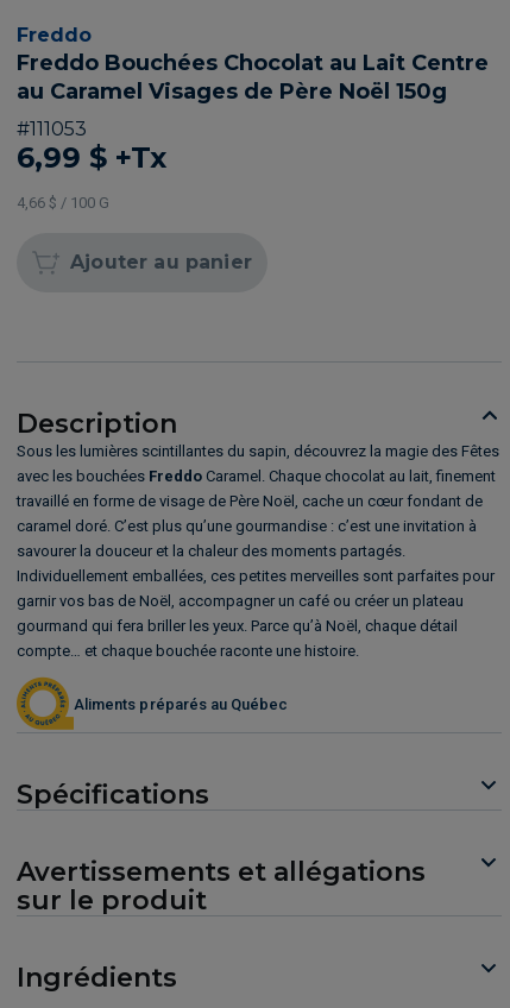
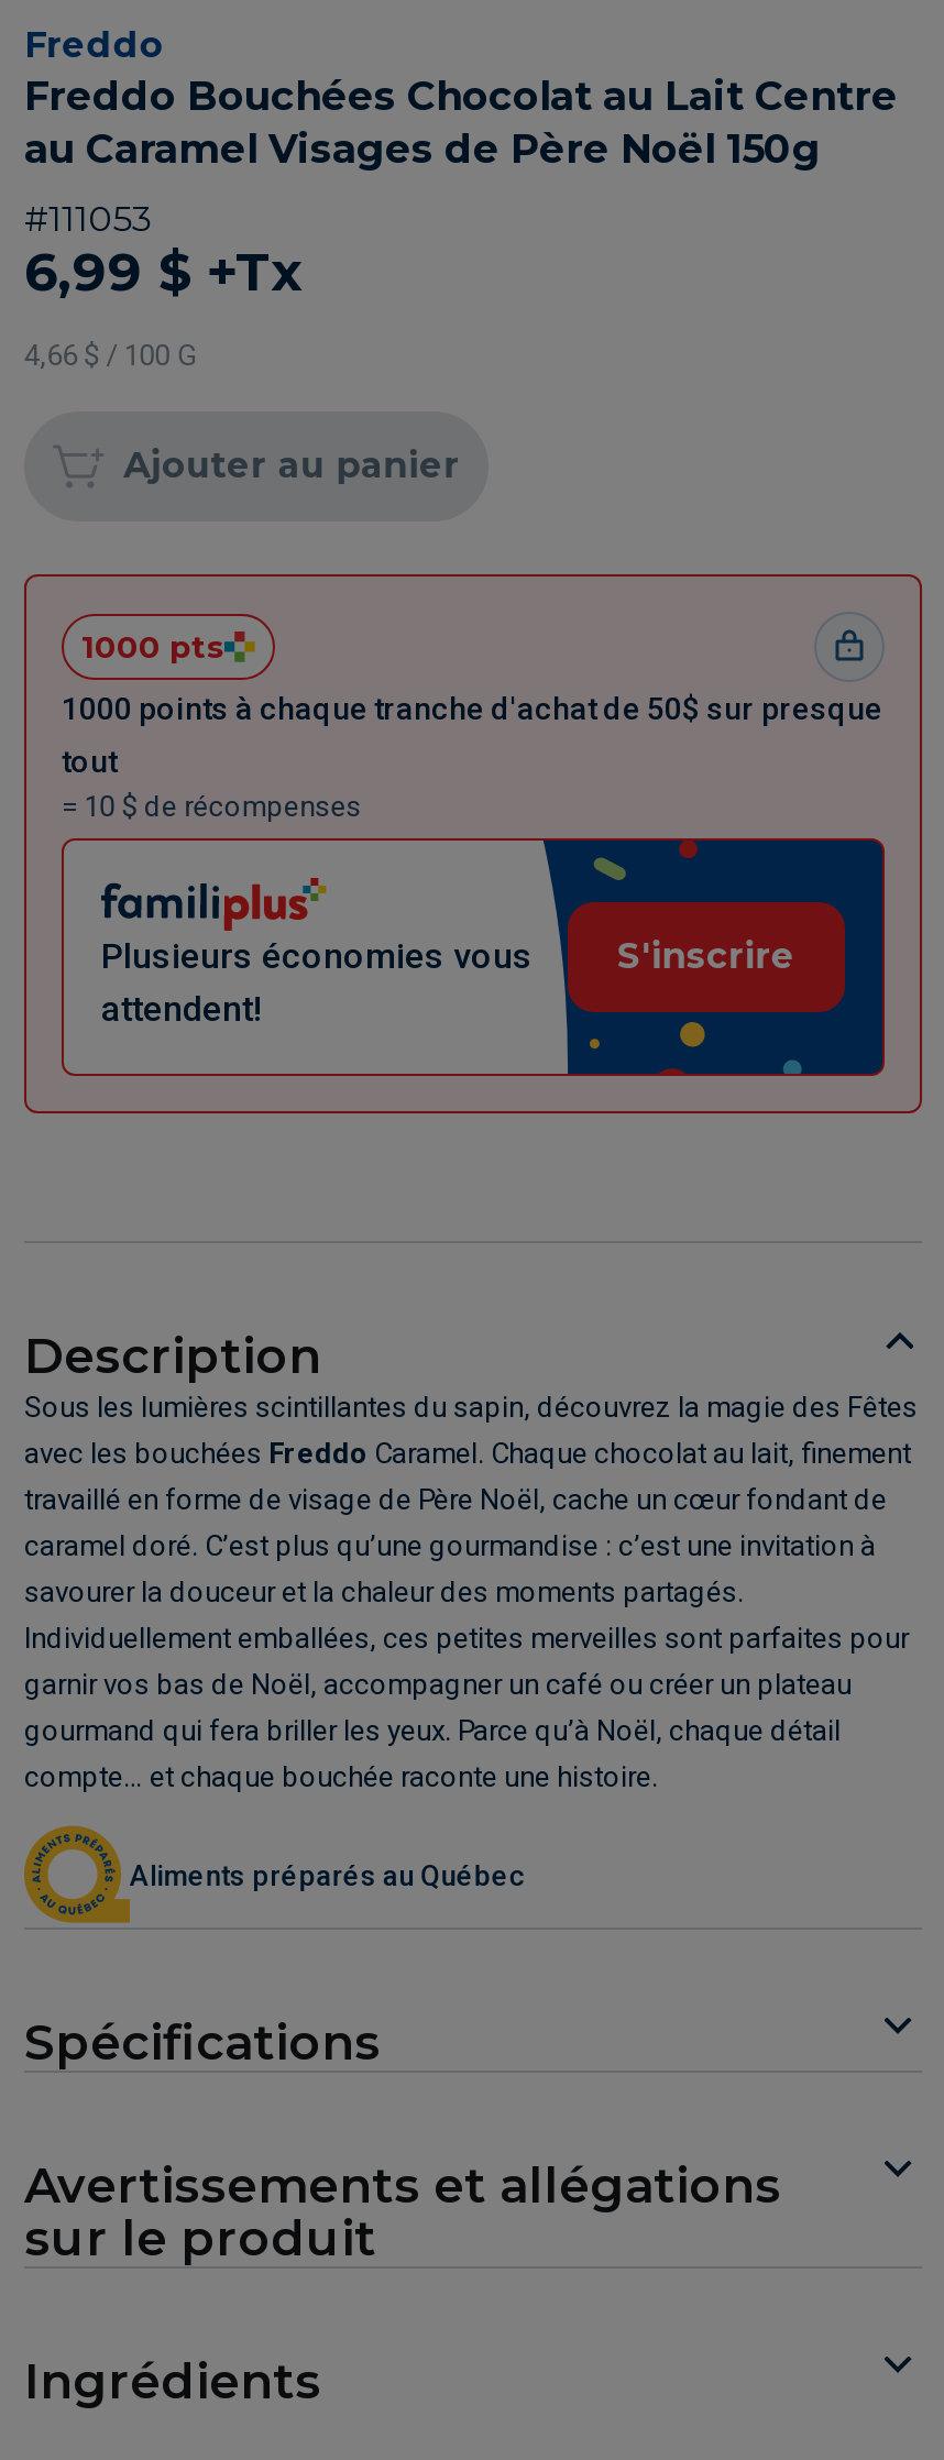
+ [image]
+ 1000 pts
+ 1000 points à chaque tranche d'achat de 50$ sur presque
+ tout
+ = 10 $ de récompenses

+ Plusieurs économies vous
+ attendent!

+ S'inscrire
